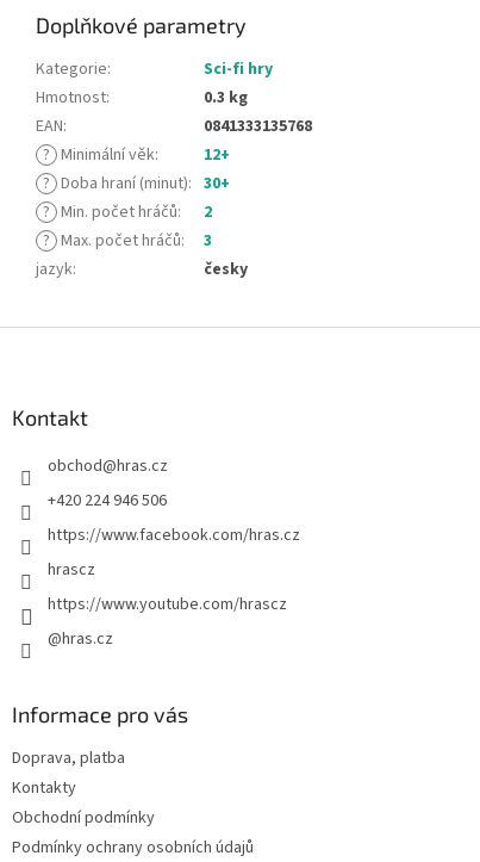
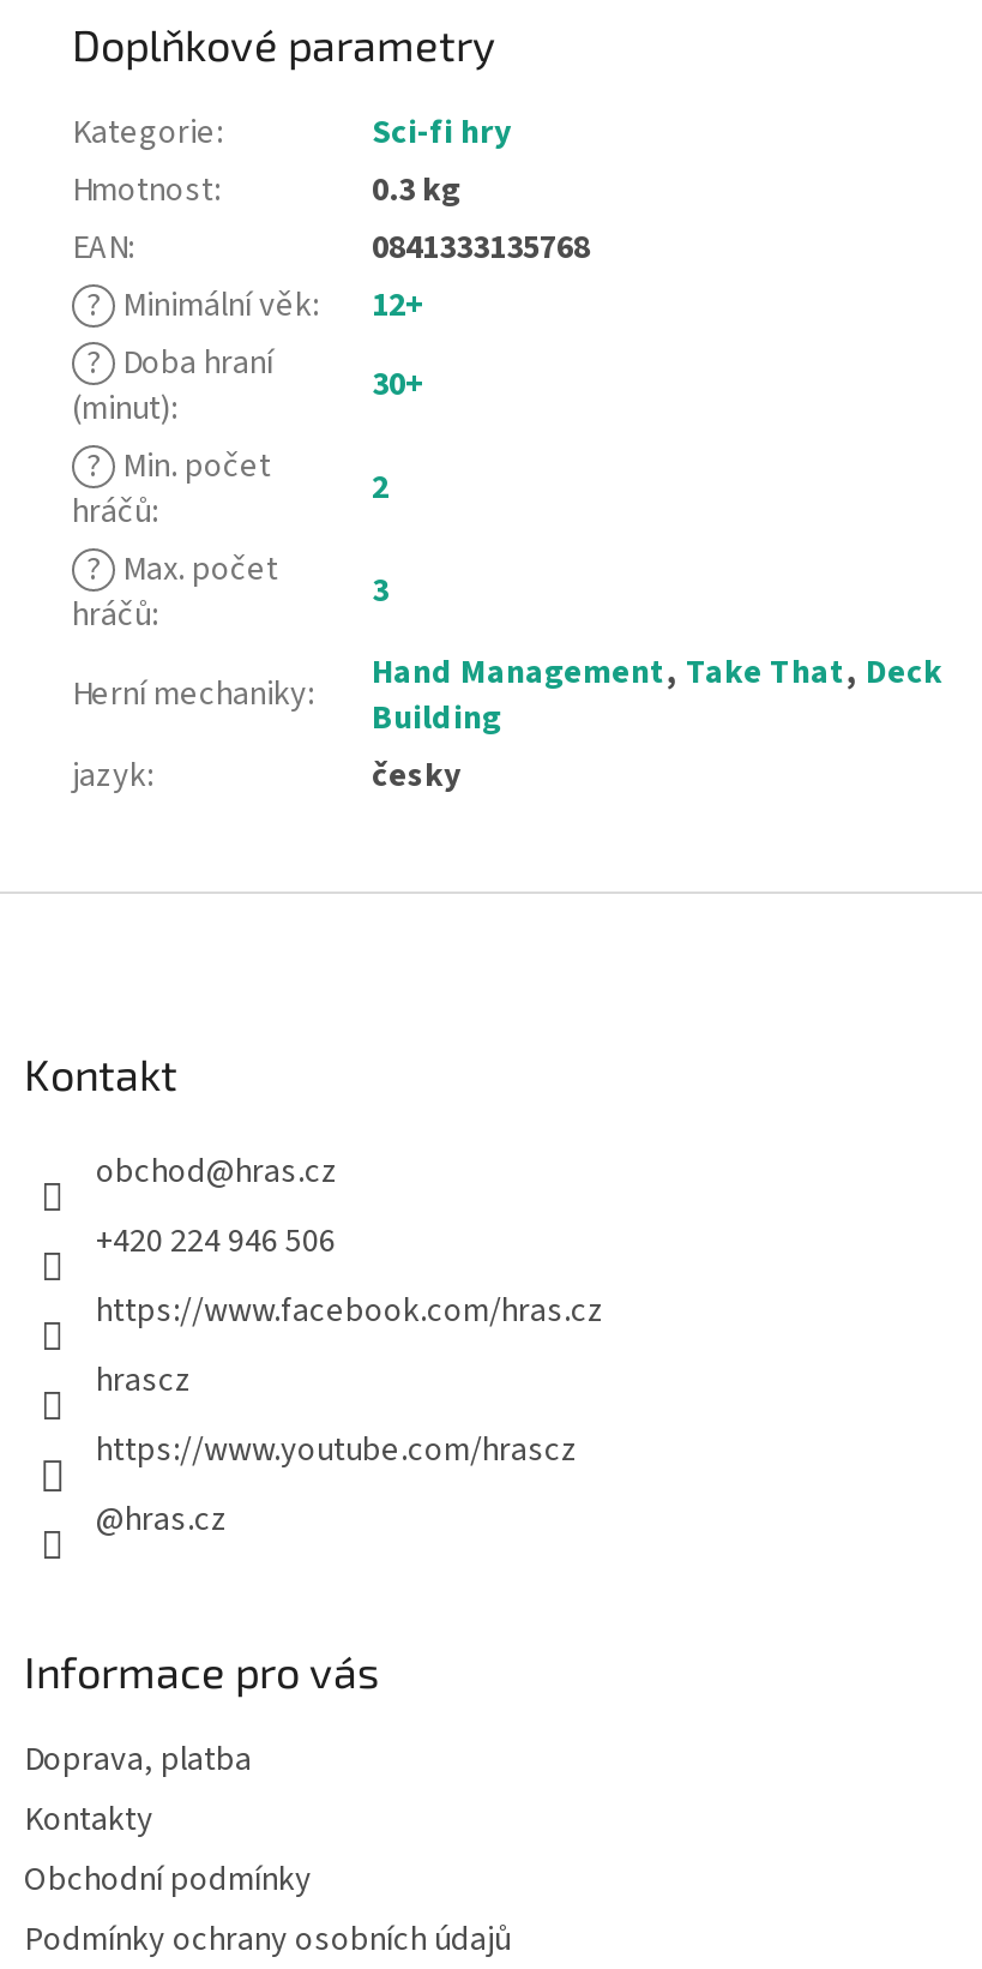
+ Herní mechaniky:
+ Hand Management, Take That, Deck
+ Building
